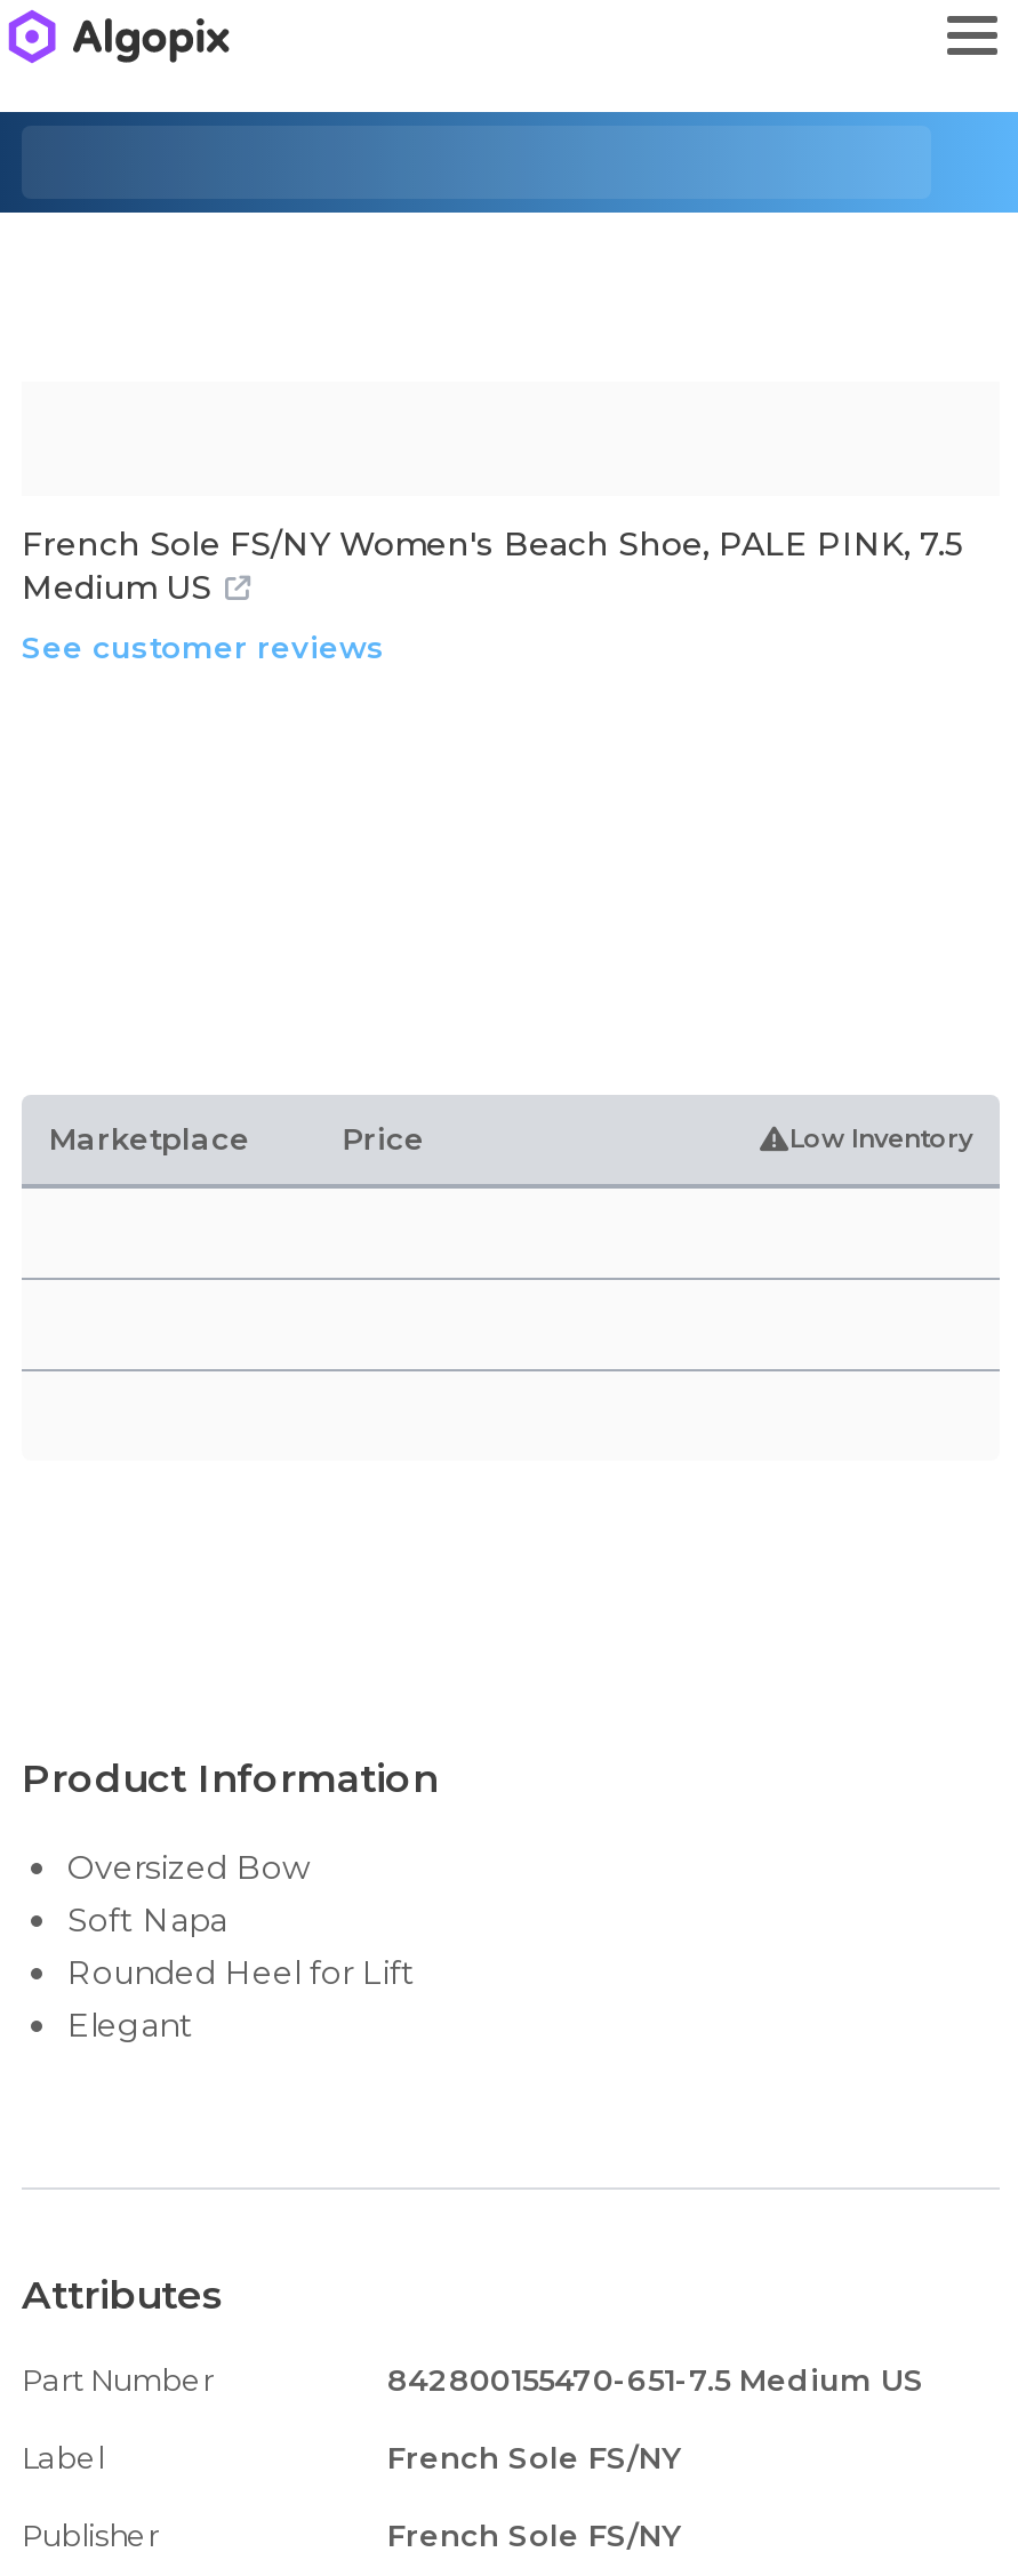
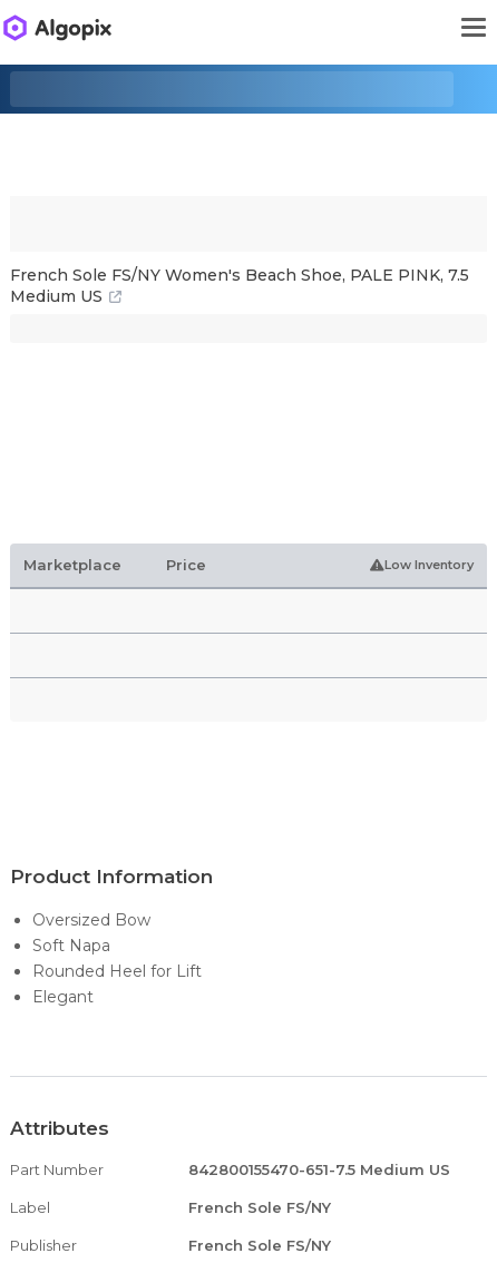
- See customer reviews
